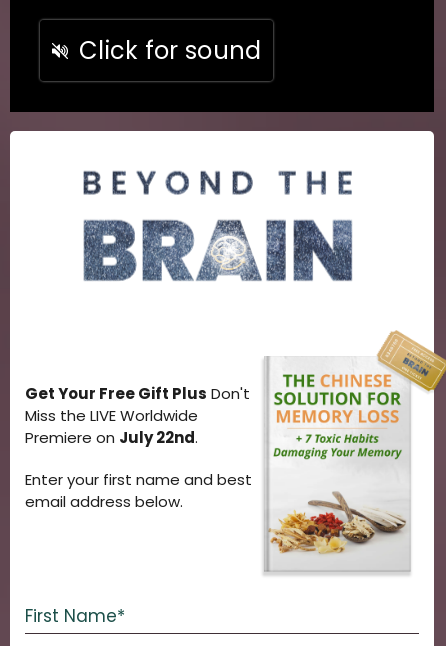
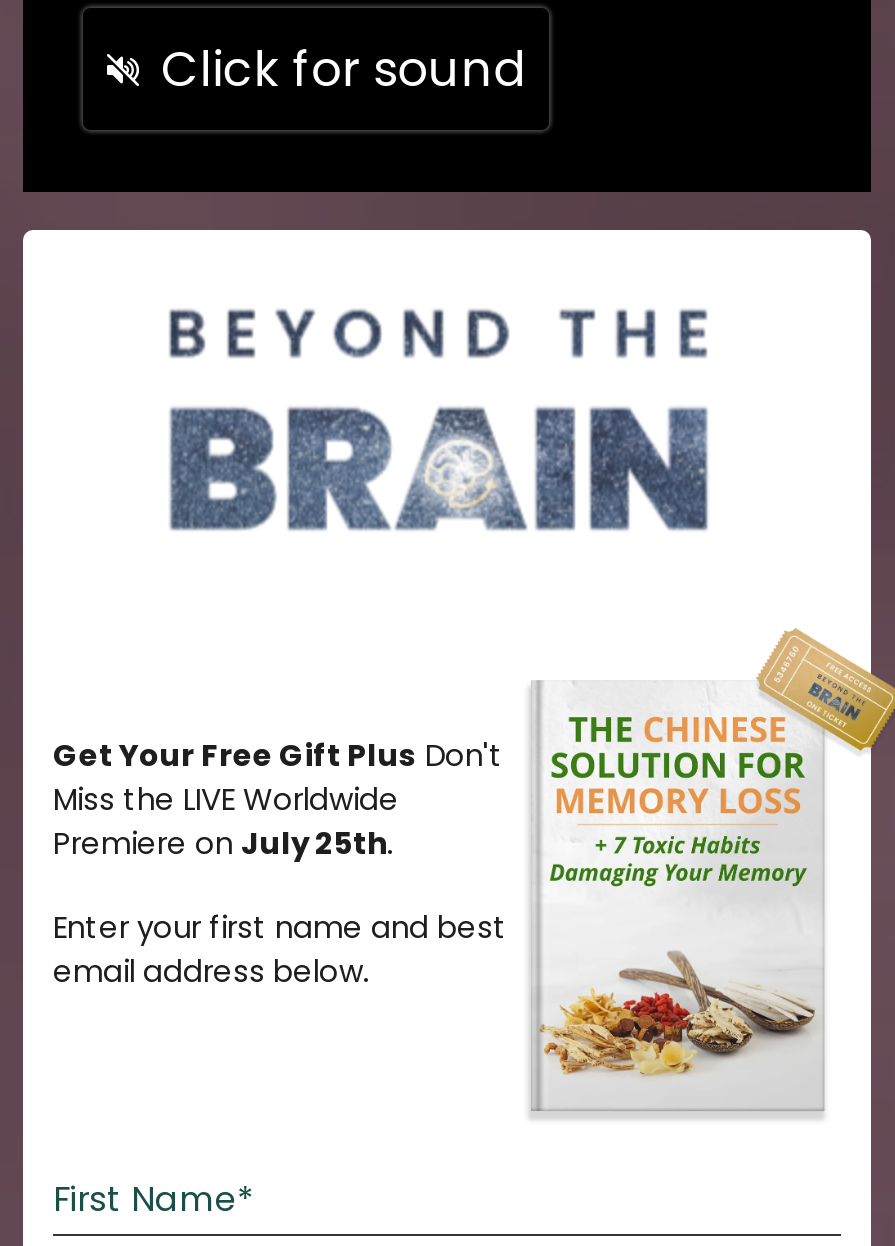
- Premiere on July 22nd.
+ Premiere on July 25th.
